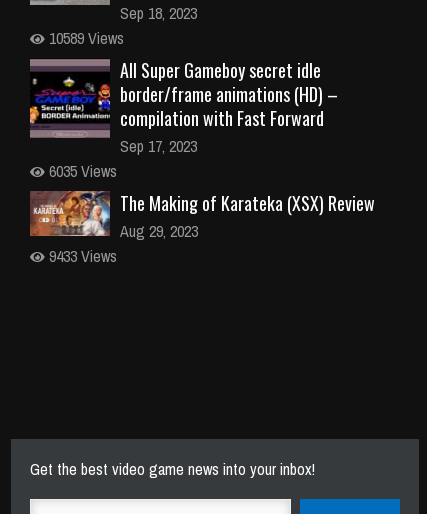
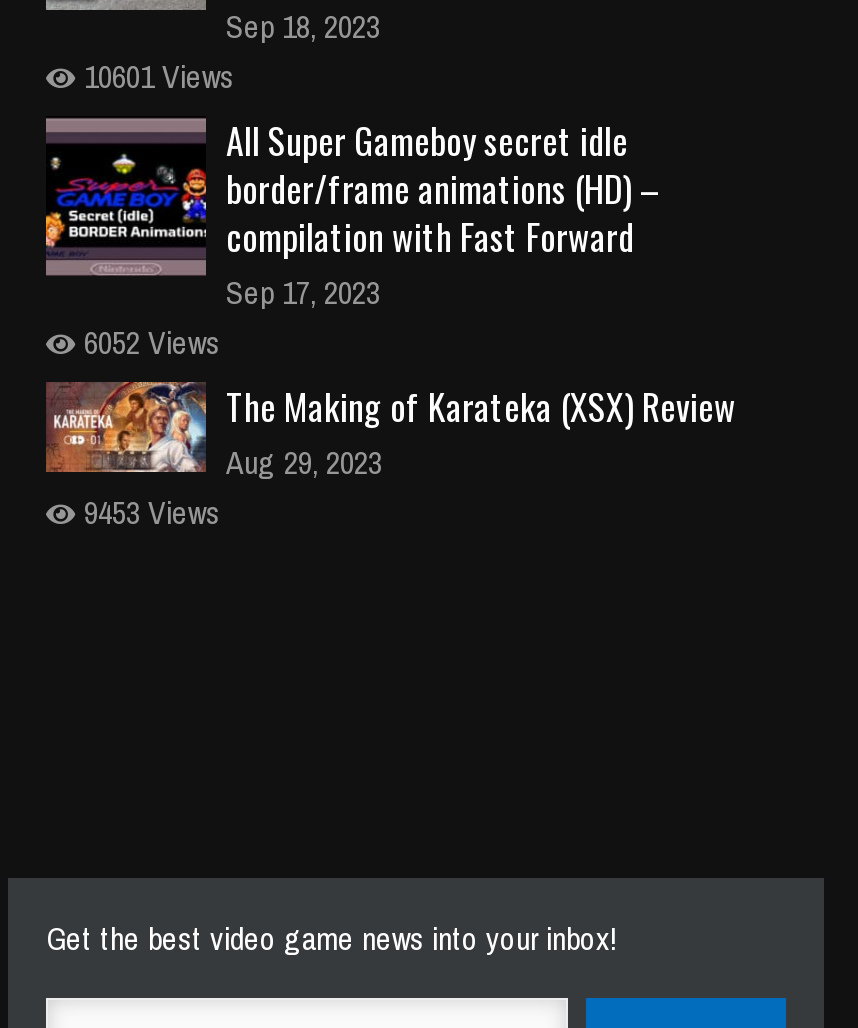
- 10589 Views
+ 10601 Views

- 6035 Views
+ 6052 Views

- 9433 Views
+ 9453 Views
